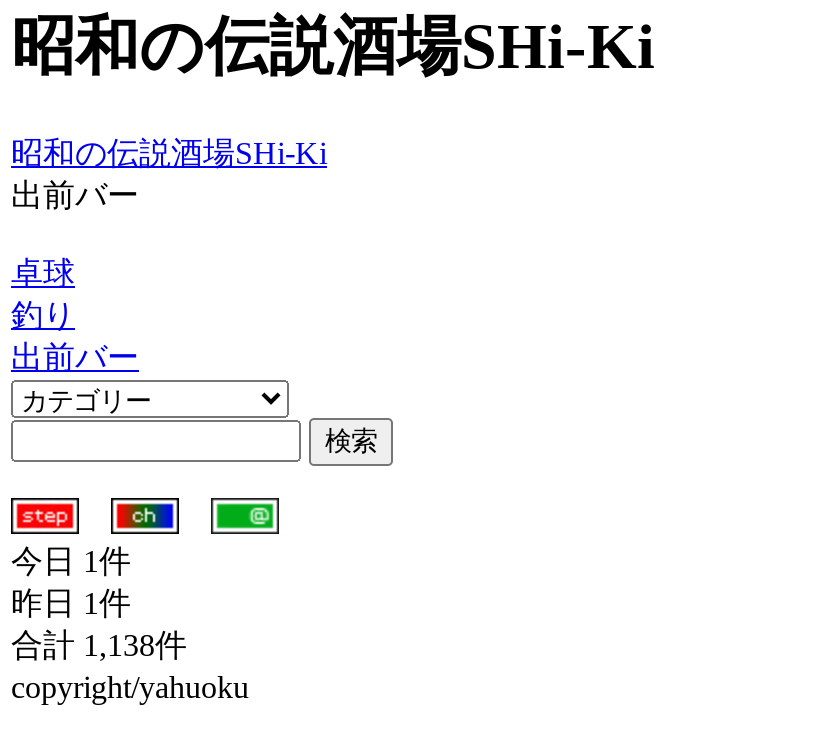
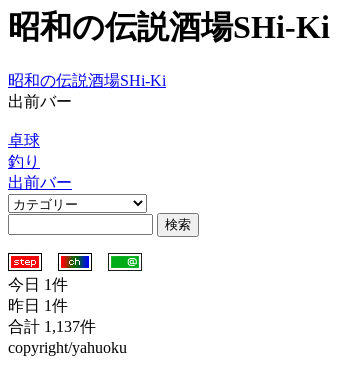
- 合計 1,138件
+ 合計 1,137件
